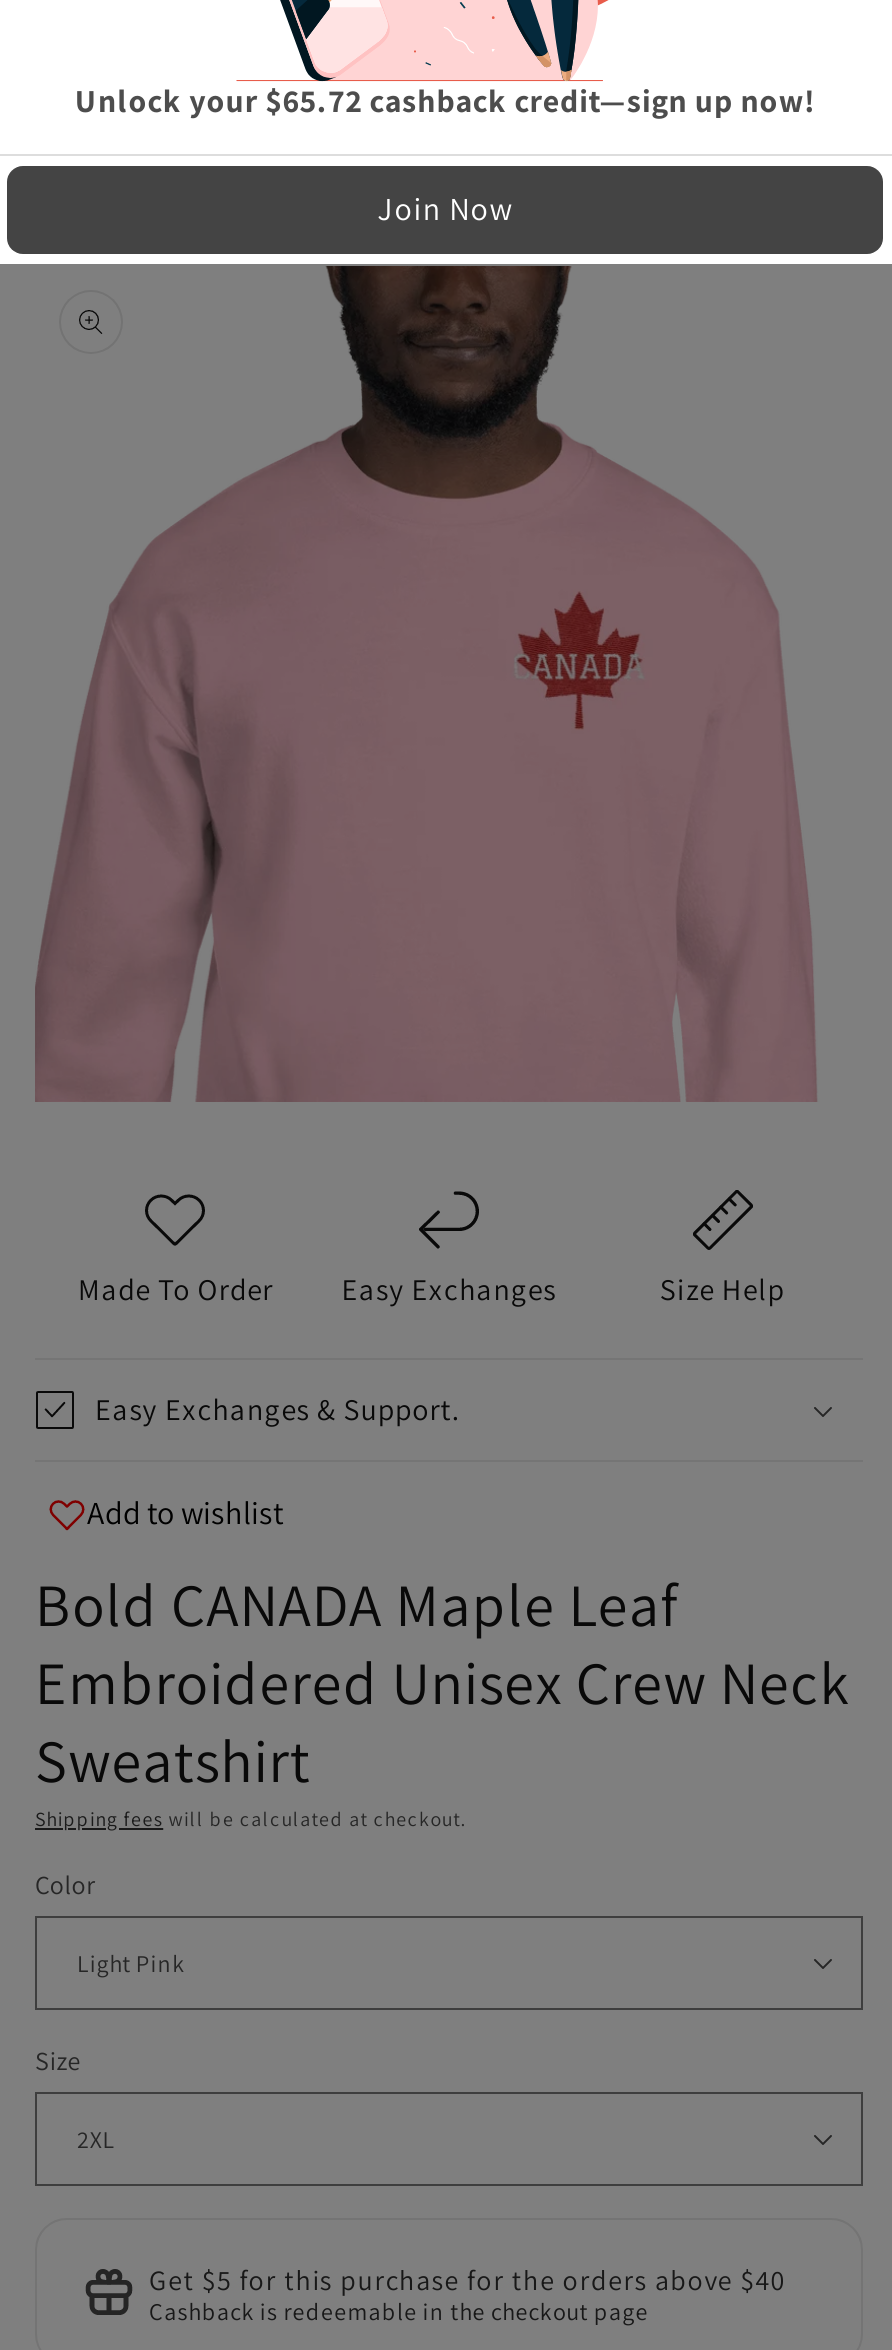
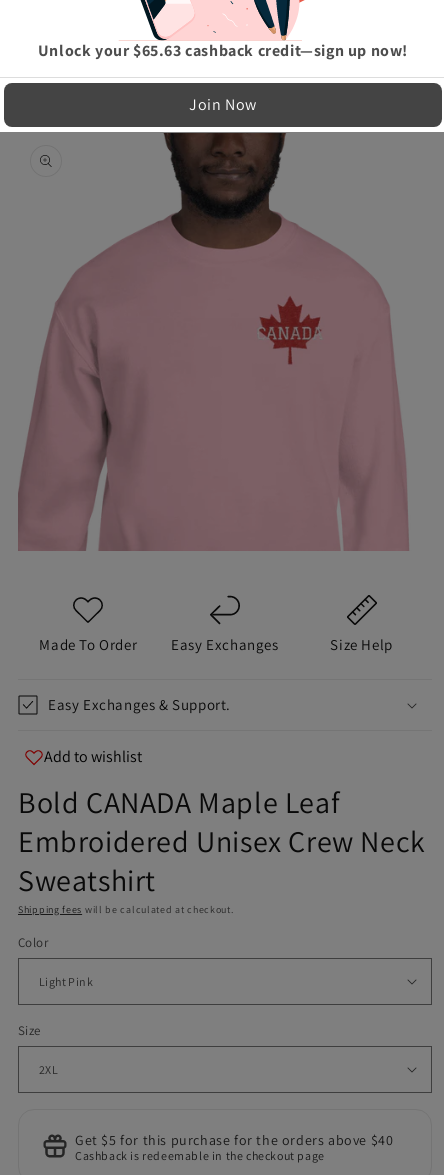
- Unlock your $65.72 cashback credit—sign up now!
+ Unlock your $65.63 cashback credit—sign up now!
